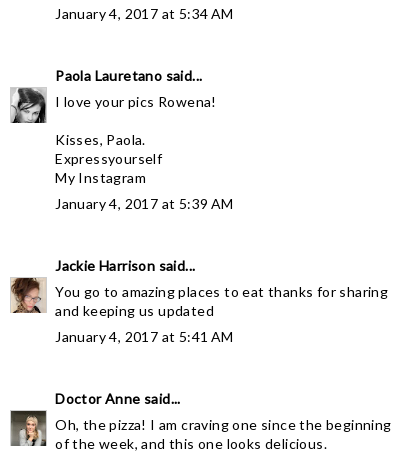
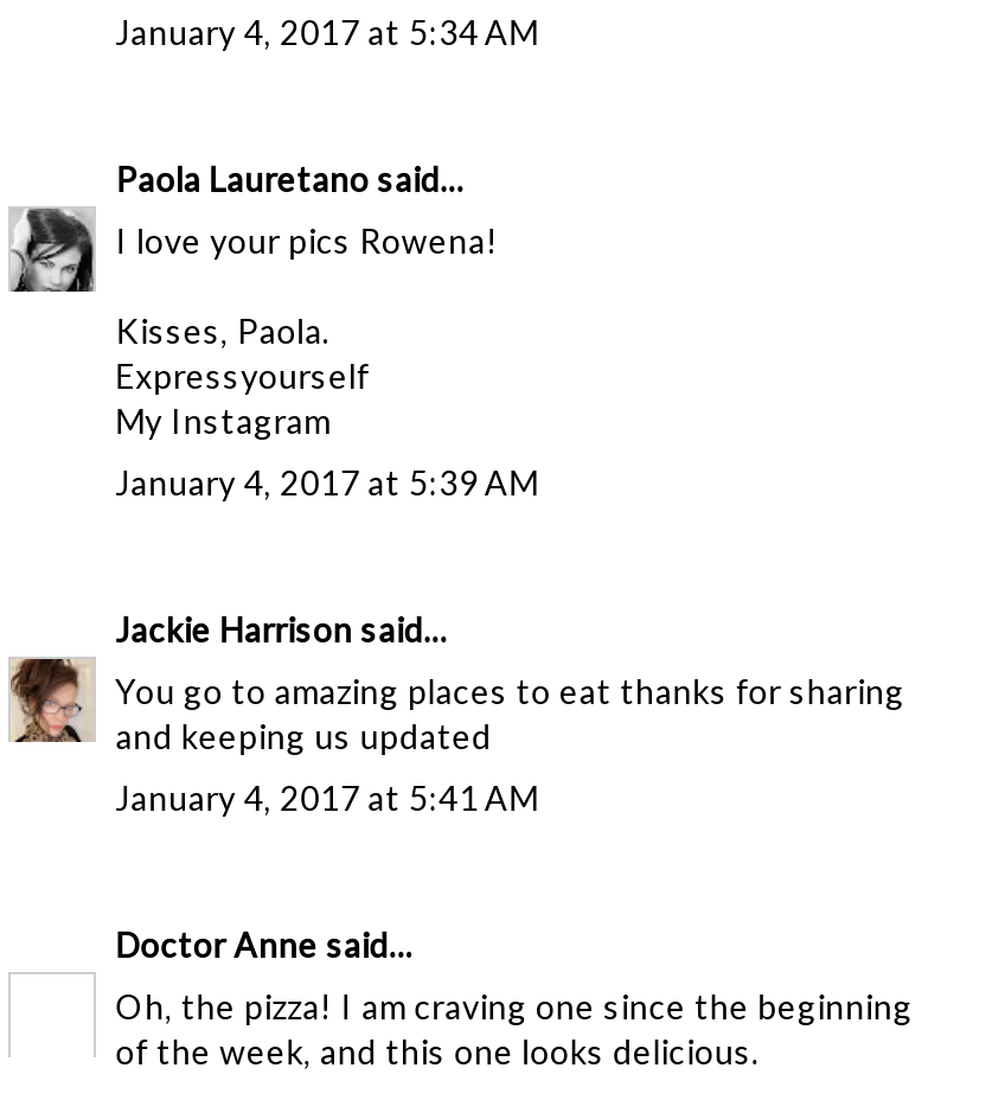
- [image]
